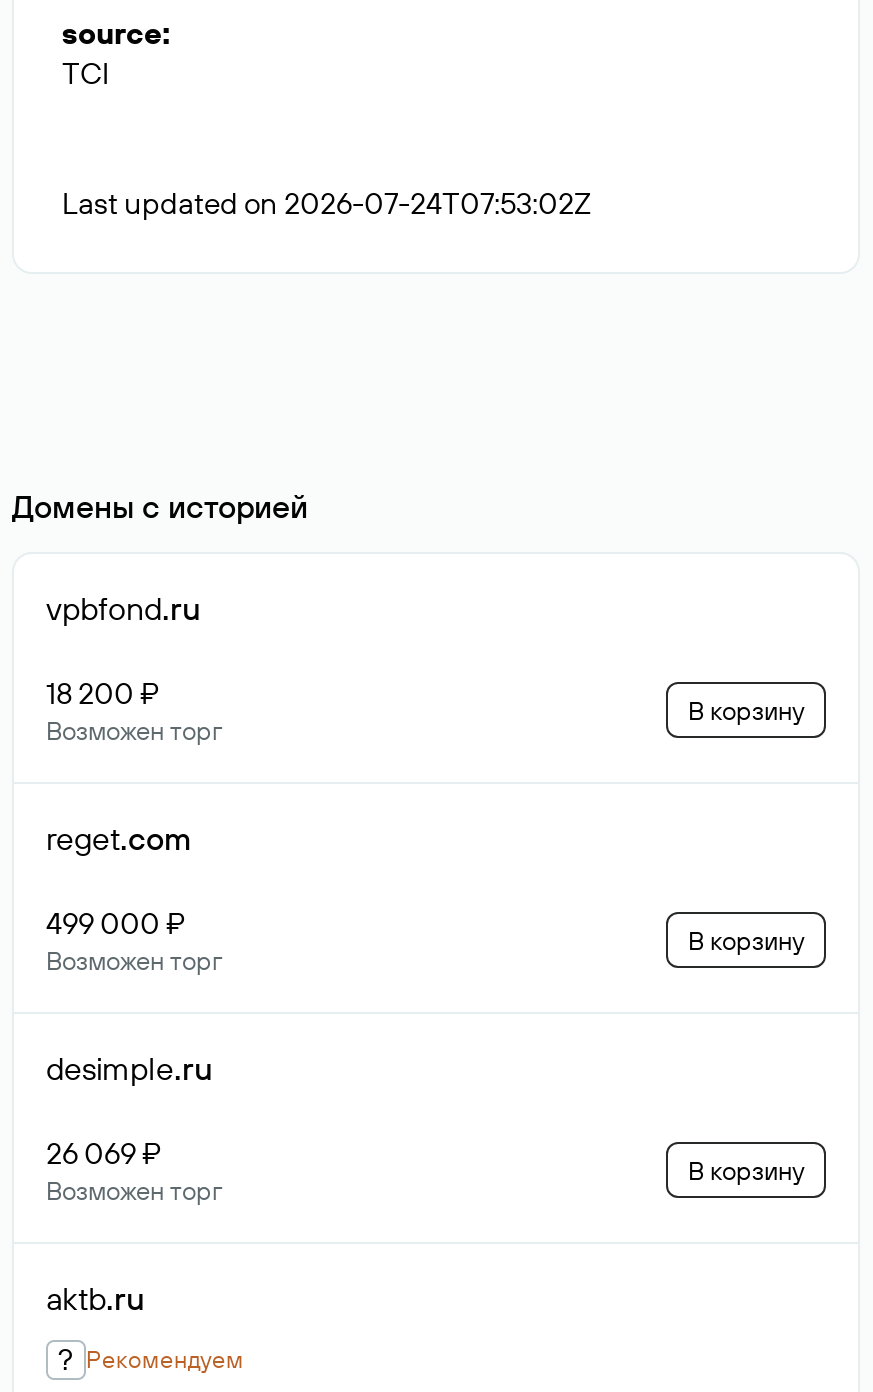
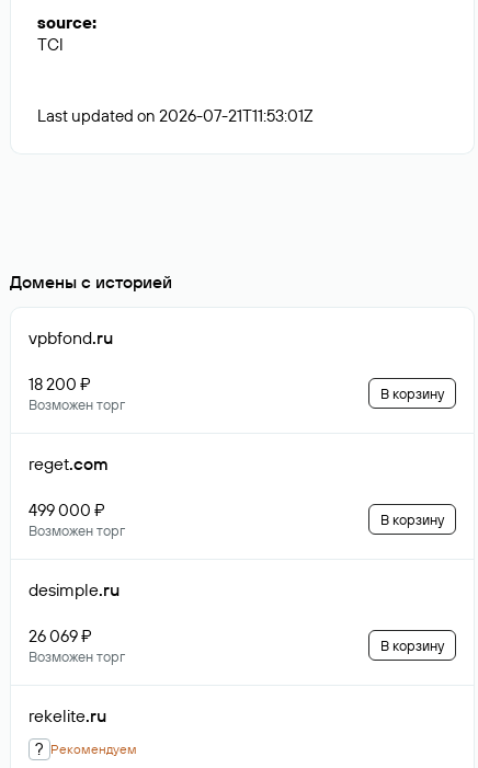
- Last updated on 2026-07-24T07:53:02Z
+ Last updated on 2026-07-21T11:53:01Z

- aktb.ru
+ rekelite.ru
